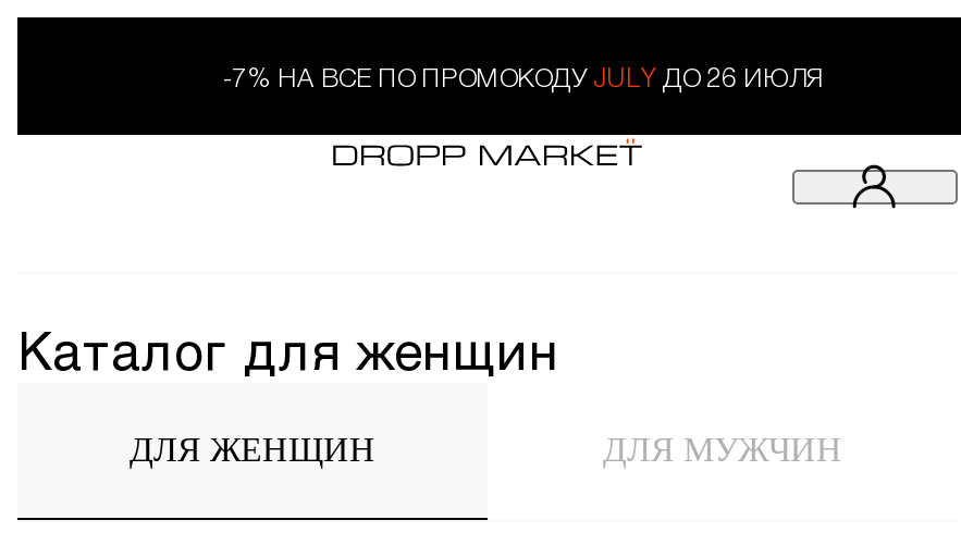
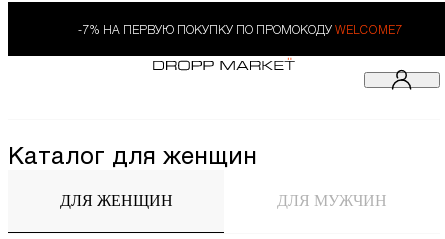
- -7% НА ВСЕ ПО ПРОМОКОДУ JULY ДО 26 ИЮЛЯ
+ -7% НА ПЕРВУЮ ПОКУПКУ ПО ПРОМОКОДУ WELCOME7
